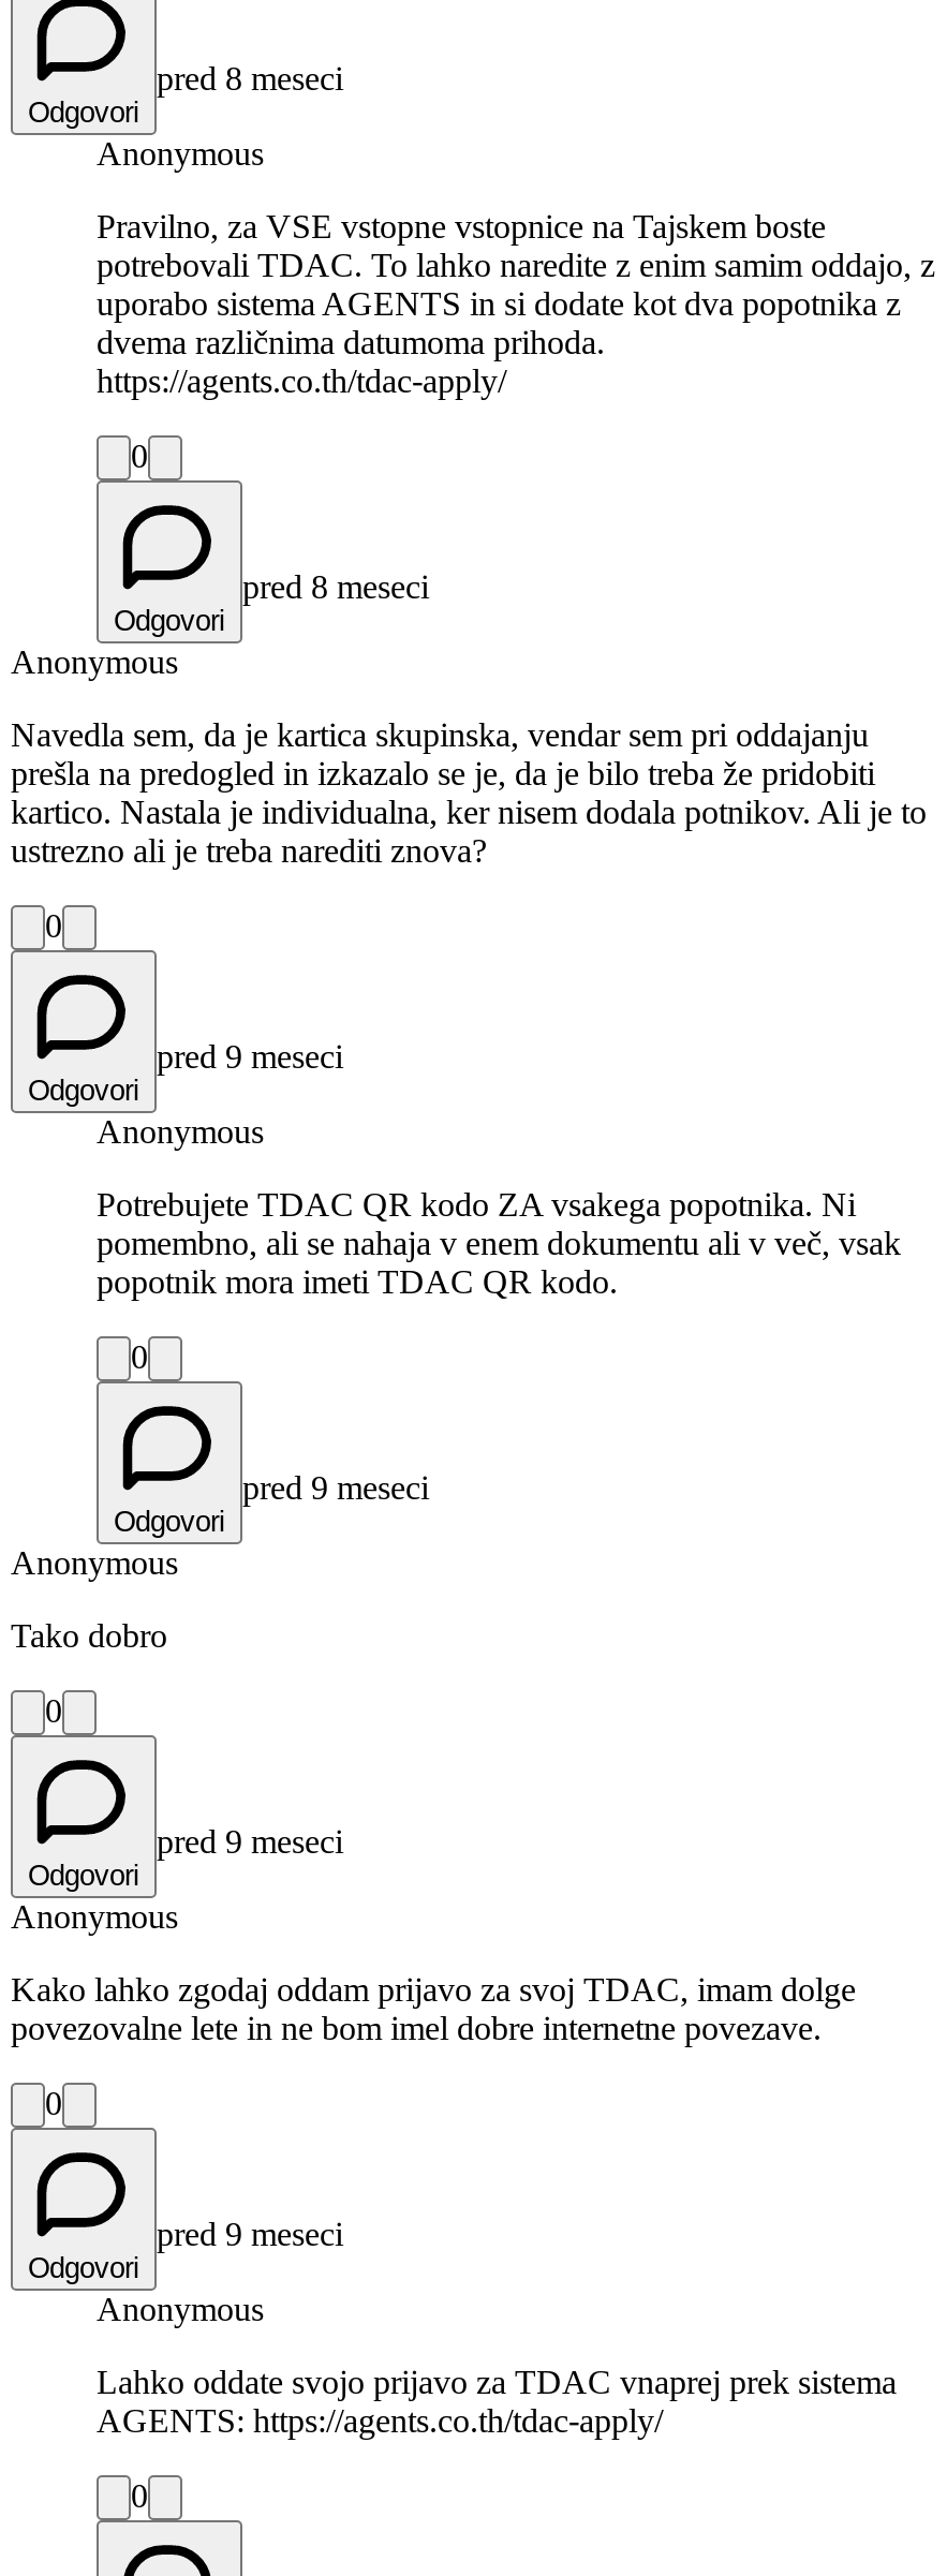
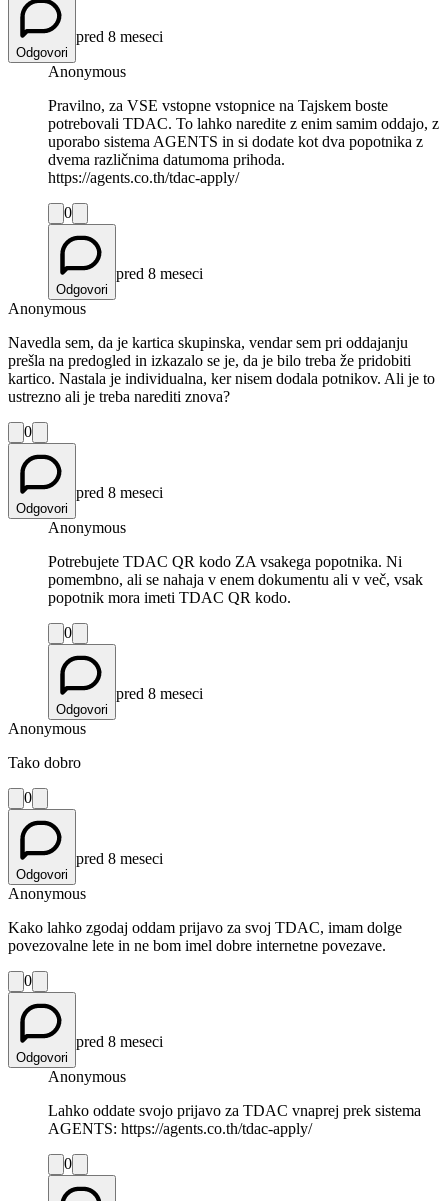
- pred 9 meseci
+ pred 8 meseci

- pred 9 meseci
+ pred 8 meseci

- pred 9 meseci
+ pred 8 meseci

- pred 9 meseci
+ pred 8 meseci
